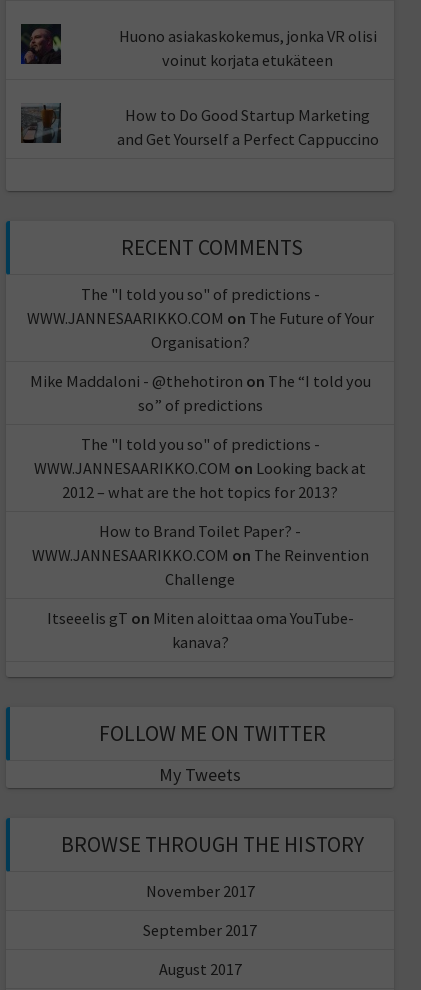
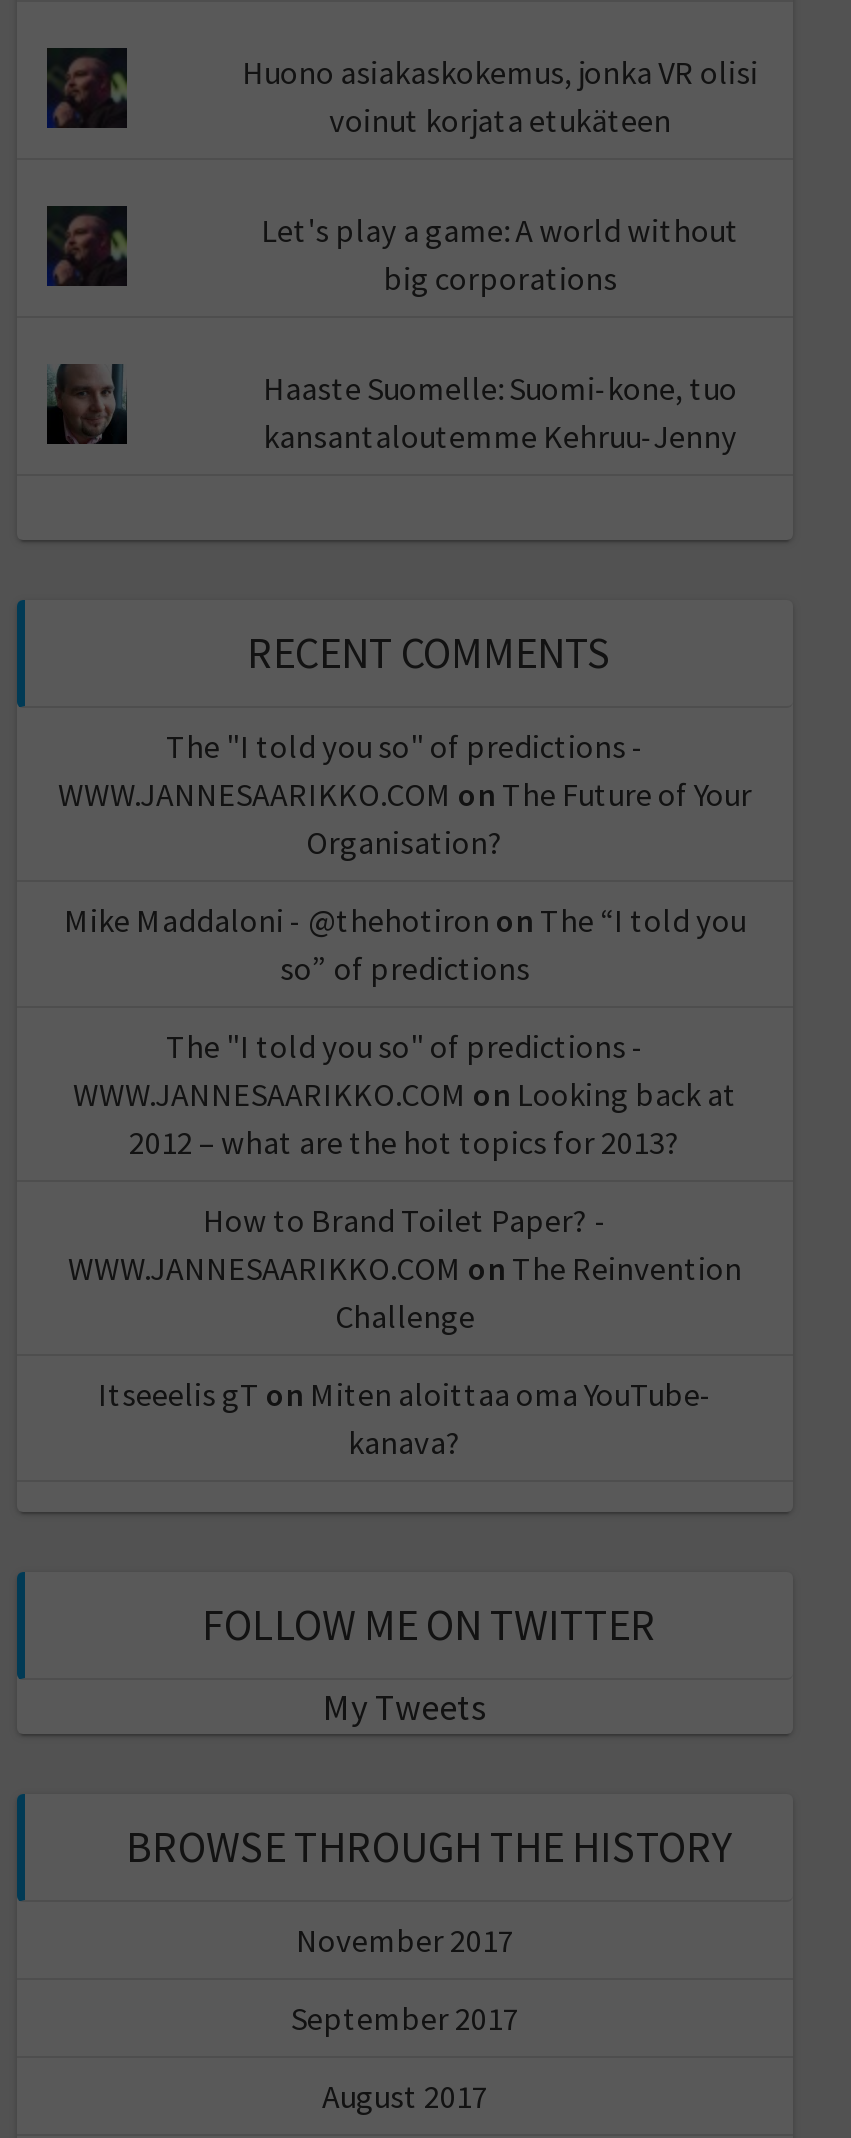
- [image]
+ [image]

- How to Do Good Startup Marketing
- and Get Yourself a Perfect Cappuccino
+ Let's play a game: A world without
+ big corporations
+ Haaste Suomelle: Suomi-kone, tuo
+ kansantaloutemme Kehruu-Jenny
